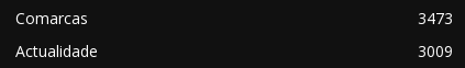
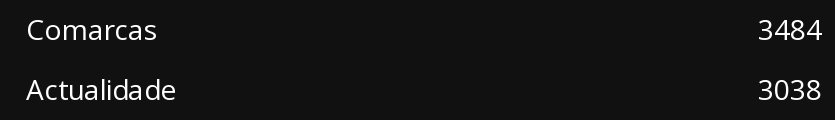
- 3473
+ 3484

- 3009
+ 3038
